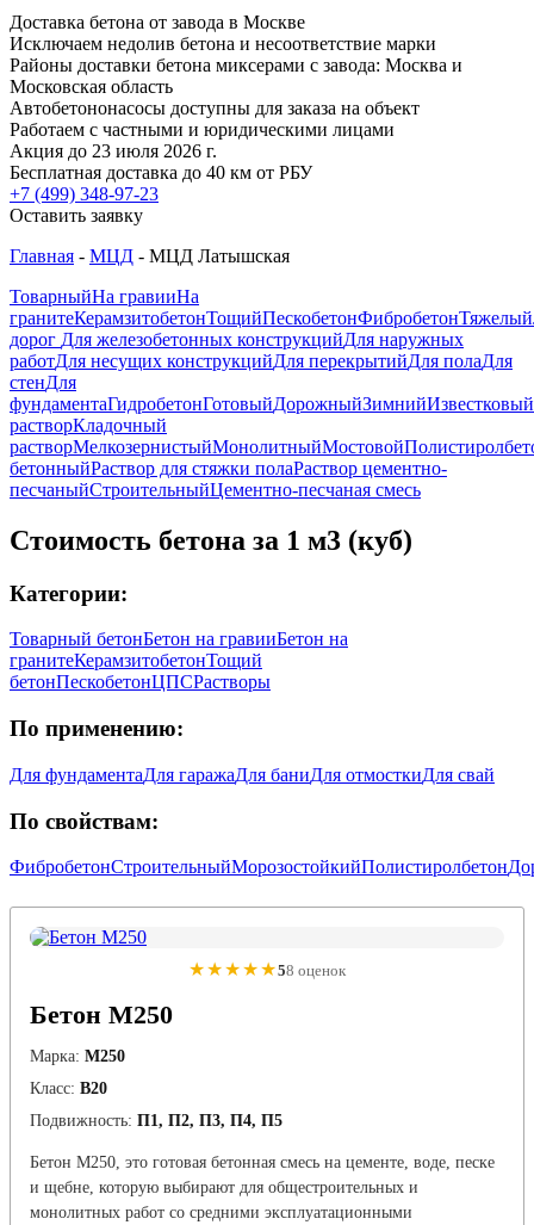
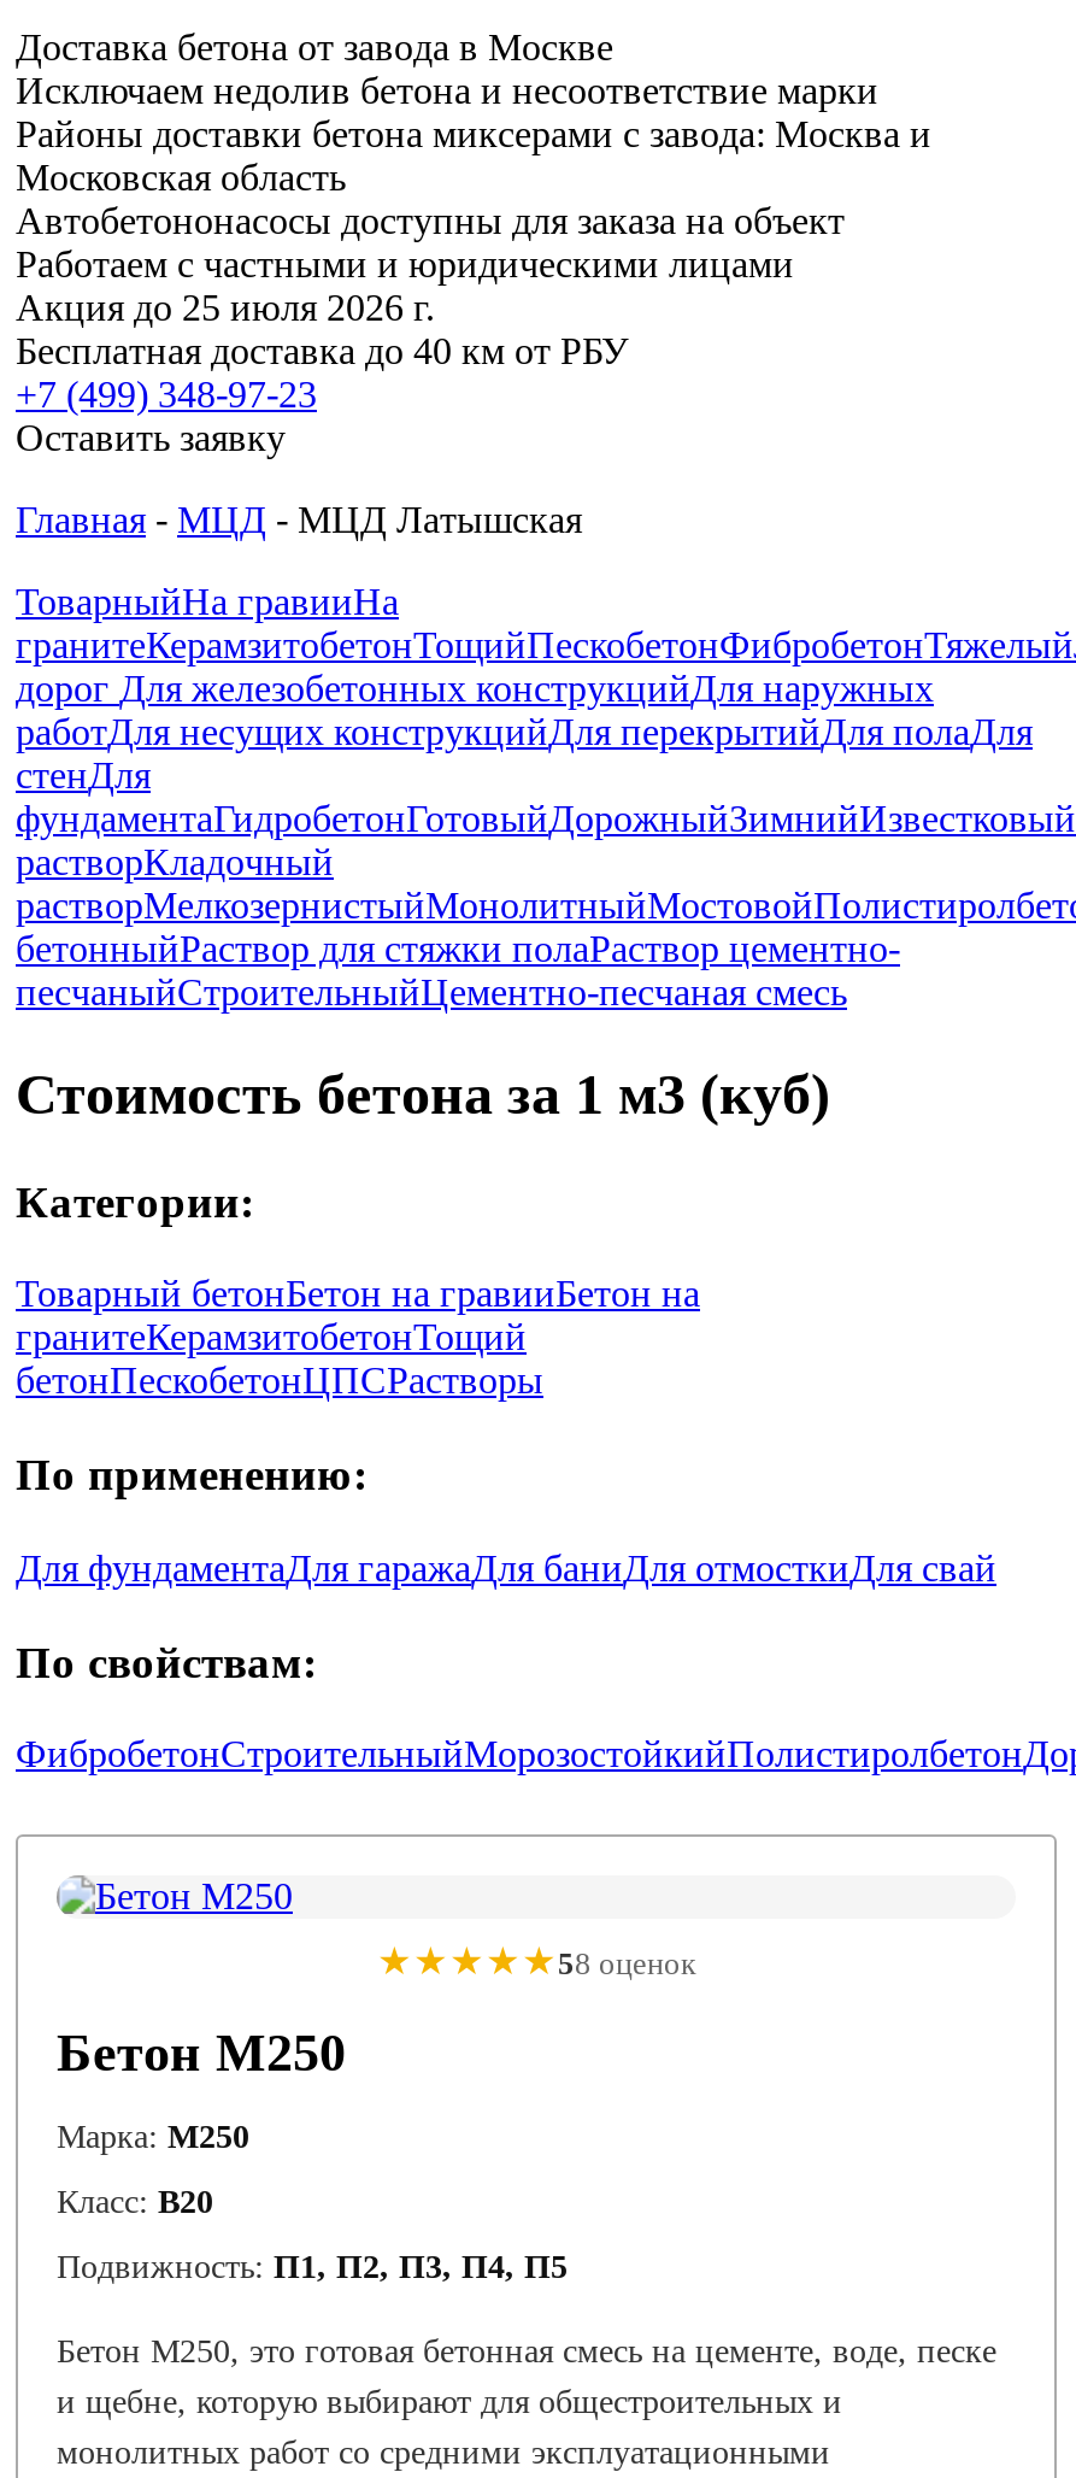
- Акция до 23 июля 2026 г.
+ Акция до 25 июля 2026 г.
